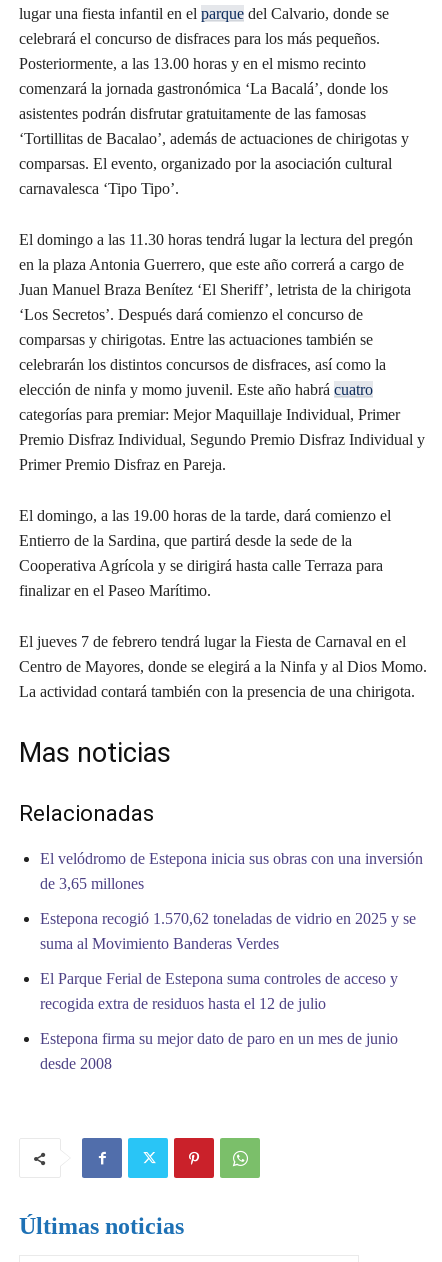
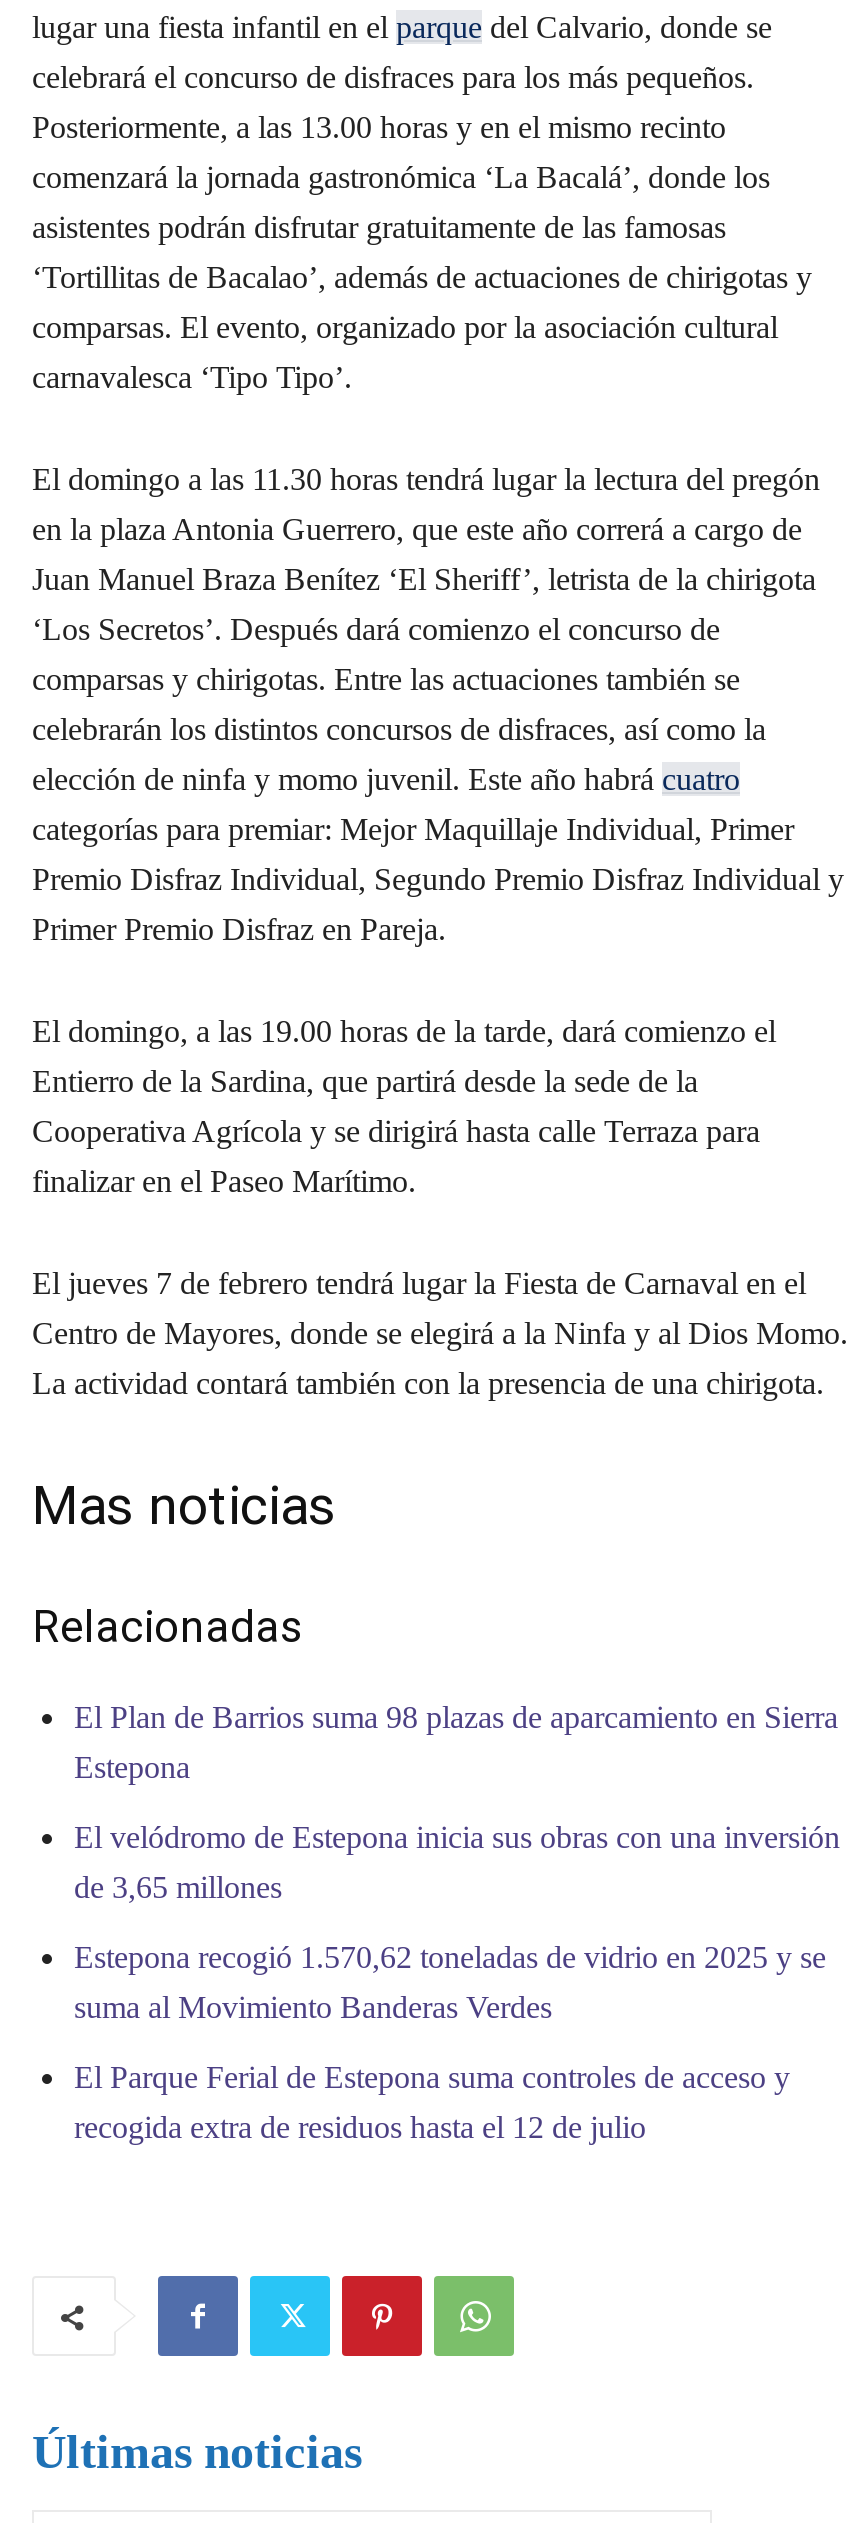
+ El Plan de Barrios suma 98 plazas de aparcamiento en Sierra
+ Estepona

moved down: El velódromo de Estepona inicia sus obras con una inversión | de 3,65 millones | Estepona recogió 1.570,62 toneladas de vidrio en 2025 y se | suma al Movimiento Banderas Verdes | El Parque Ferial de Estepona suma controles de acceso y | recogida extra de residuos hasta el 12 de julio

- Estepona firma su mejor dato de paro en un mes de junio
- desde 2008
